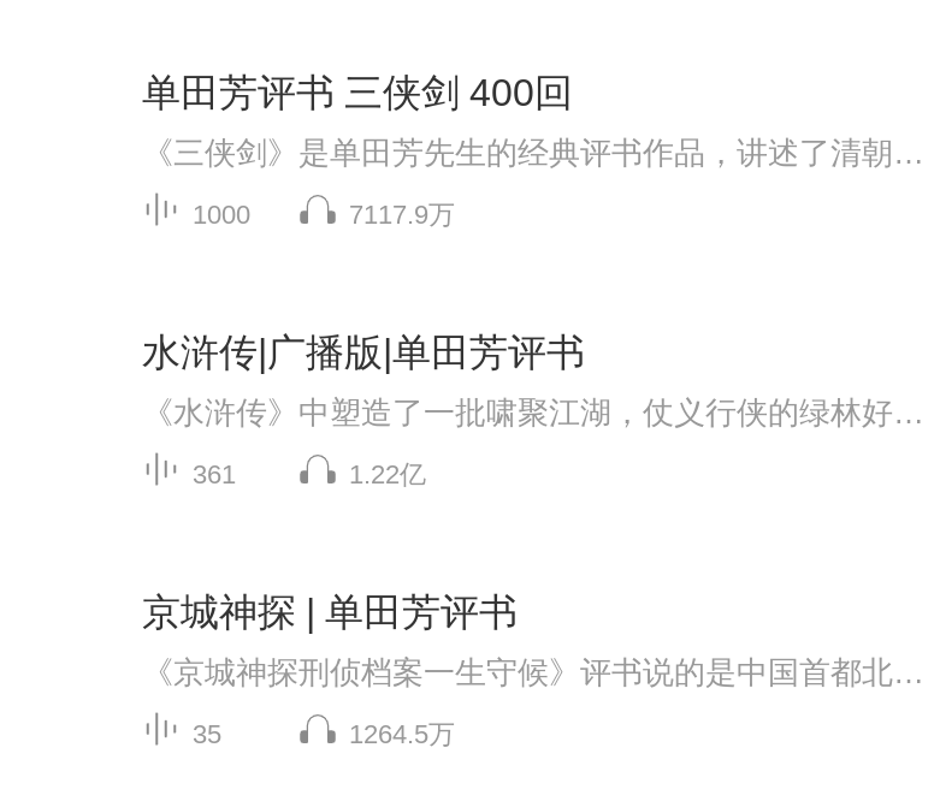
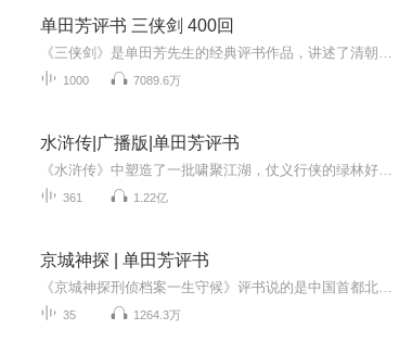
- 7117.9万
+ 7089.6万

- 1264.5万
+ 1264.3万
